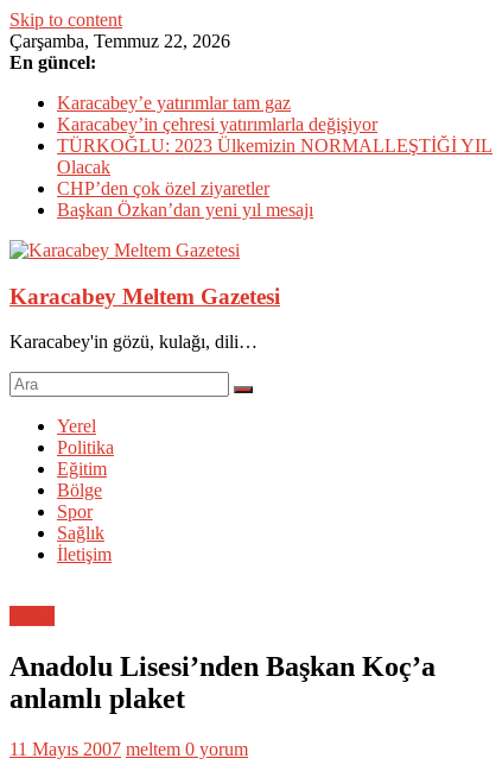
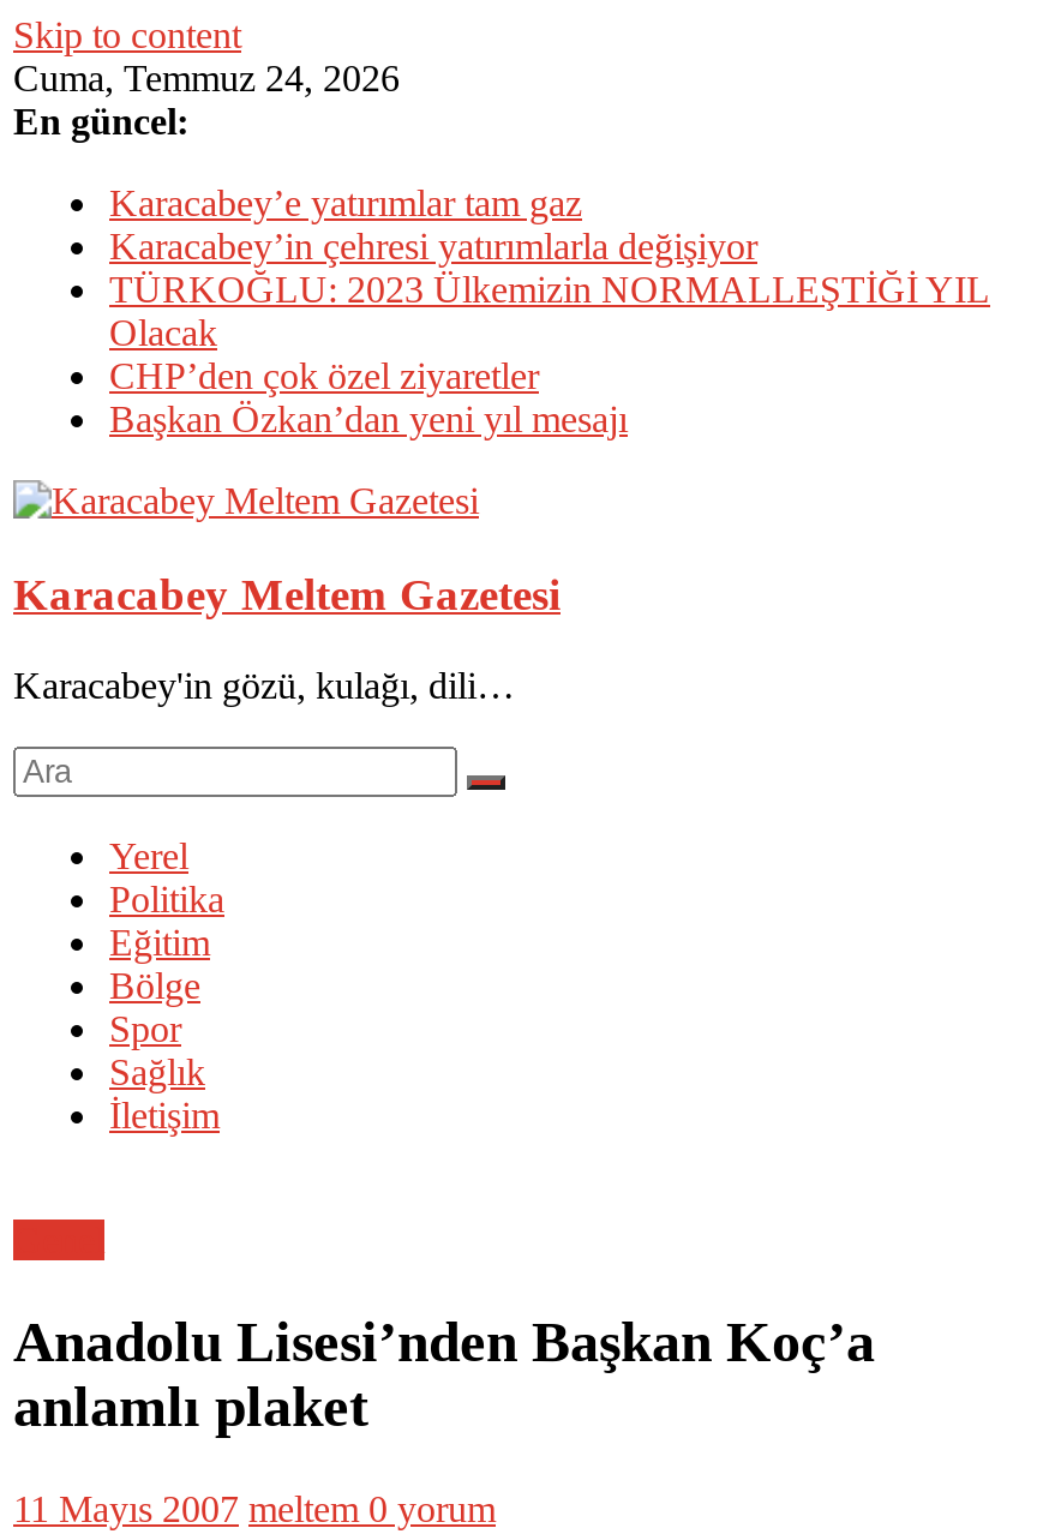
- Çarşamba, Temmuz 22, 2026
+ Cuma, Temmuz 24, 2026
